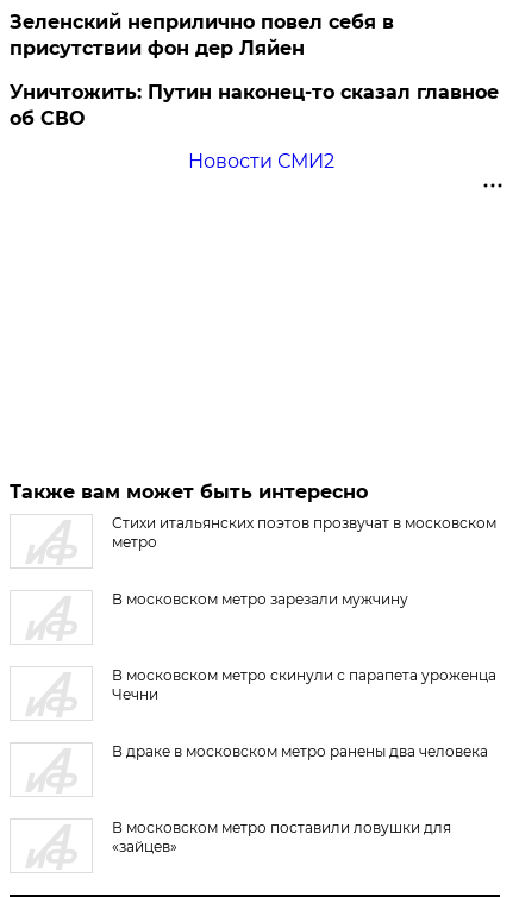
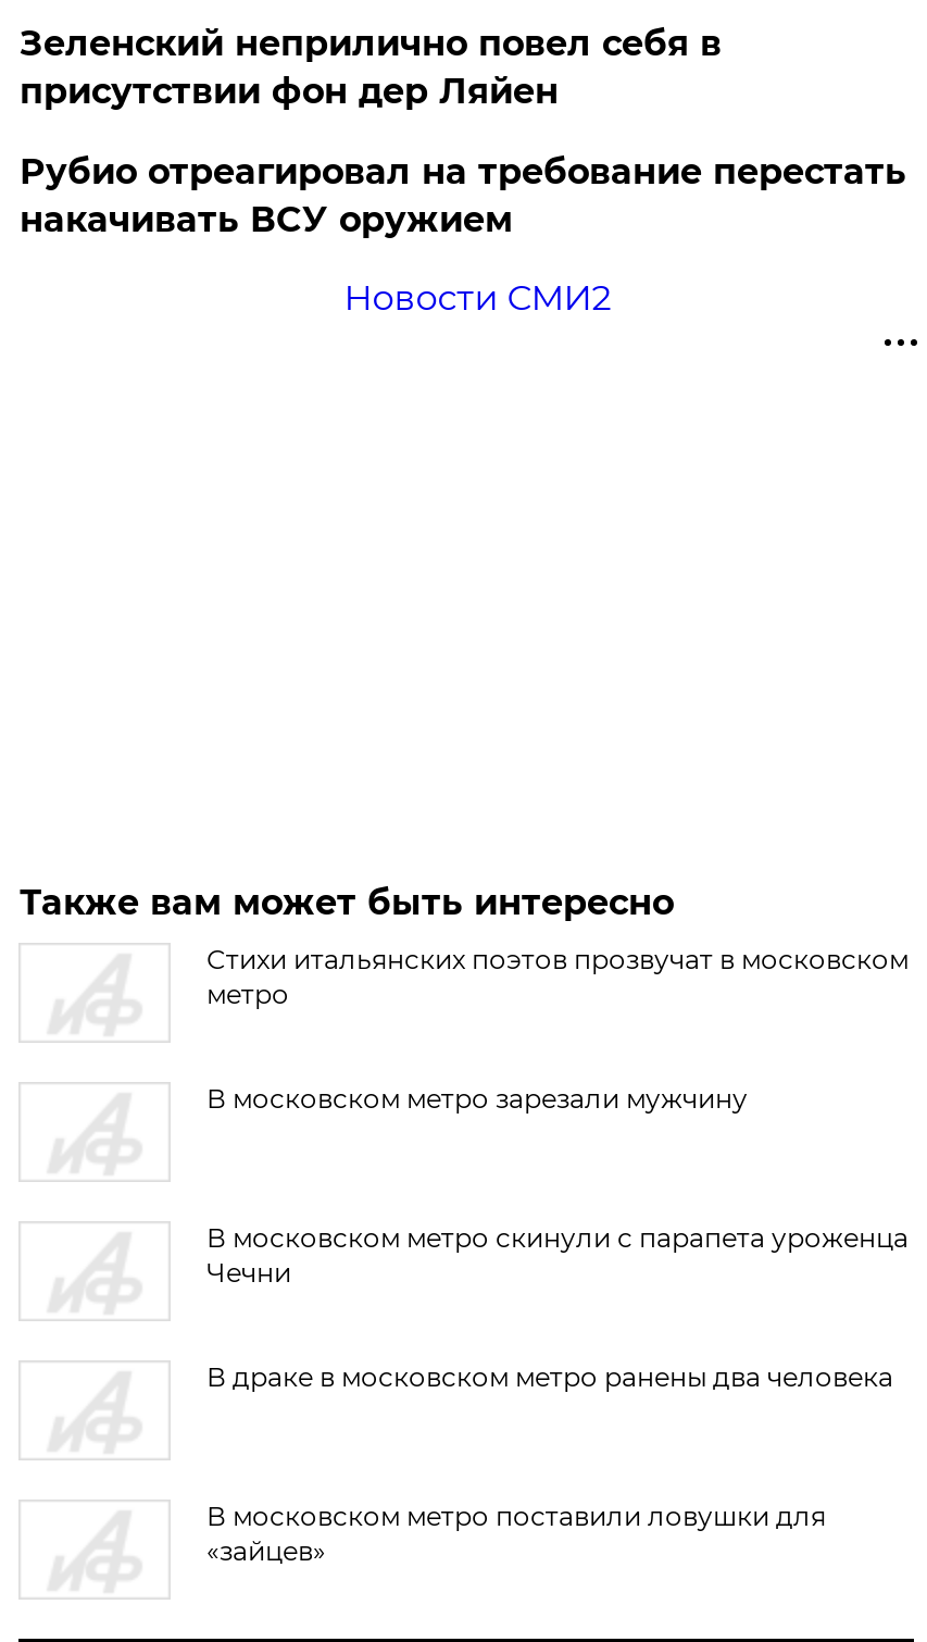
- Уничтожить: Путин наконец-то сказал главное
- об СВО
+ Рубио отреагировал на требование перестать
+ накачивать ВСУ оружием
